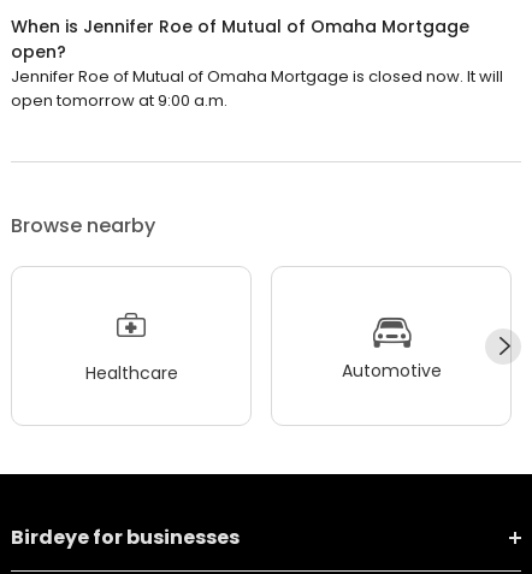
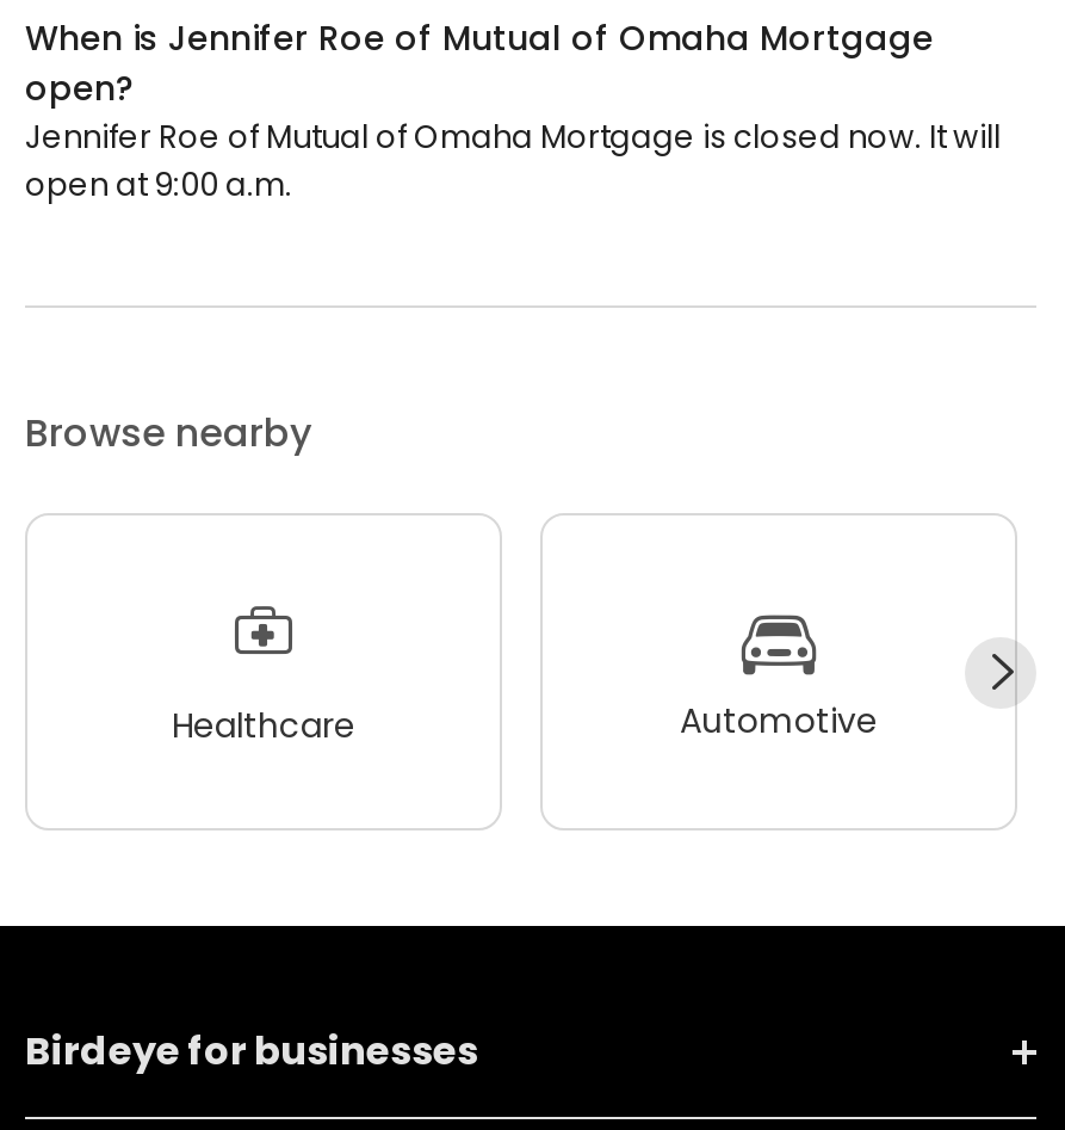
- open tomorrow at 9:00 a.m.
+ open at 9:00 a.m.
